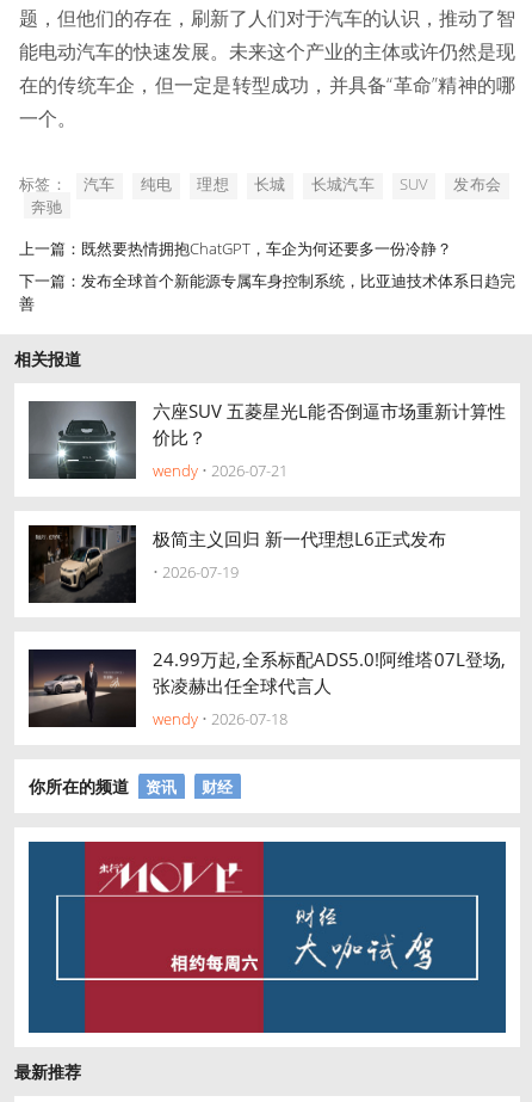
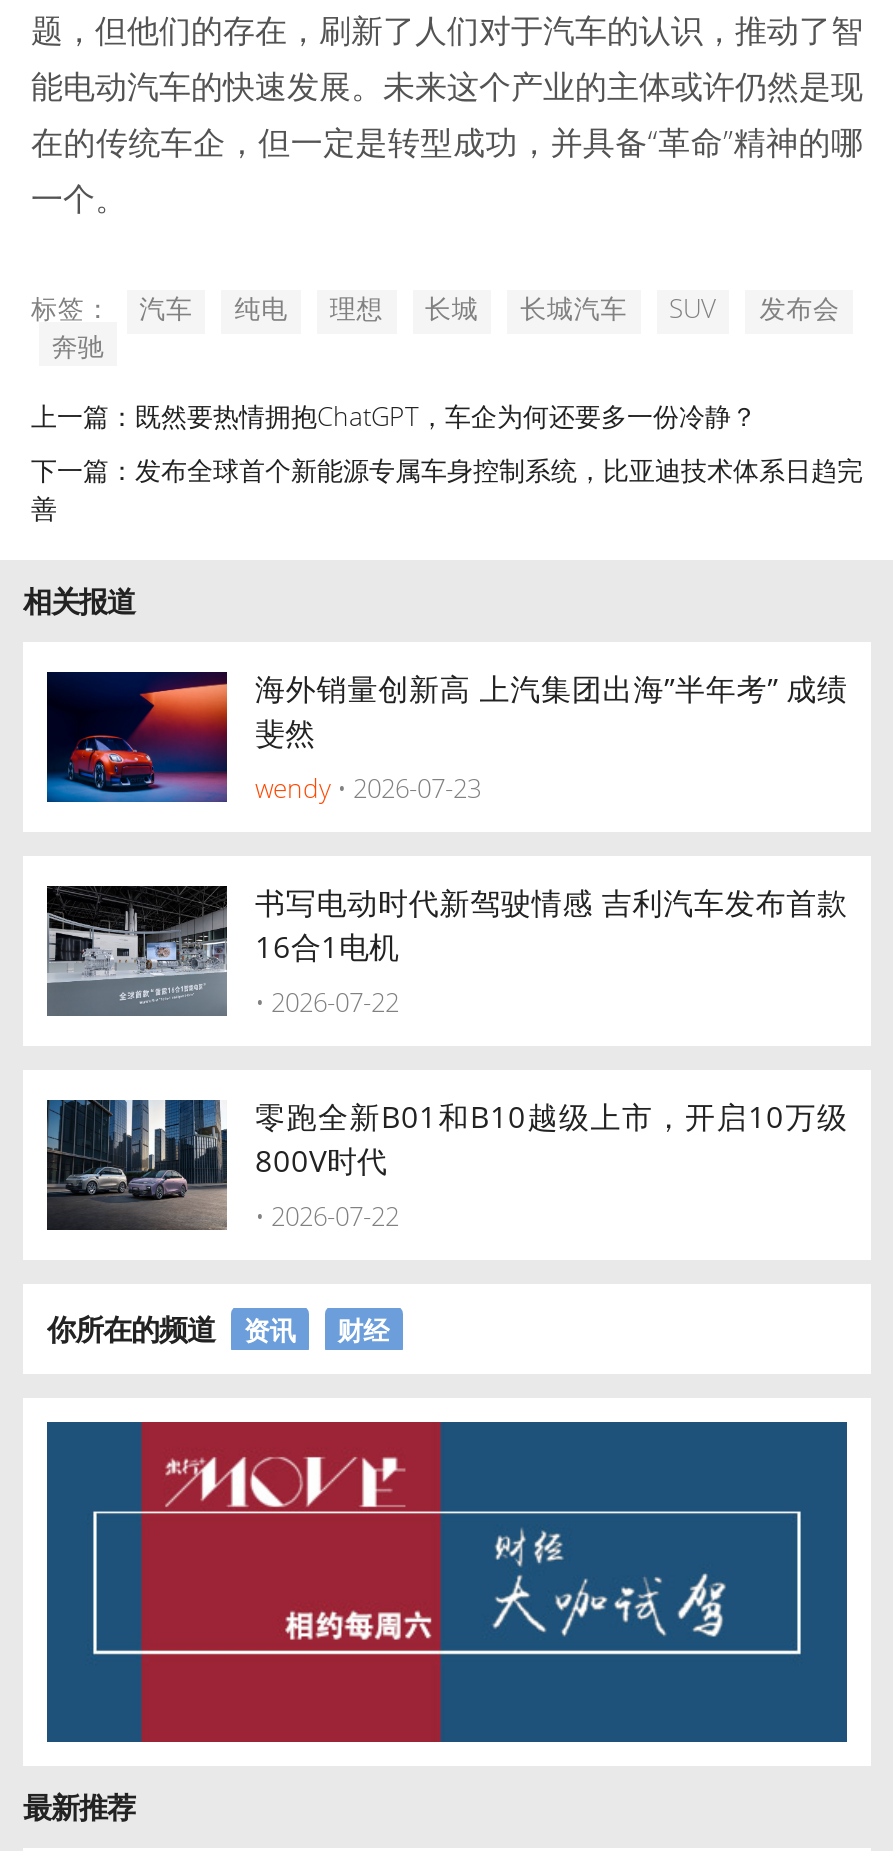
- [image]
- 六座SUV 五菱星光L能否倒逼市场重新计算性
- 价比？
- wendy • 2026-07-21
+ [image]
+ 海外销量创新高 上汽集团出海”半年考” 成绩
+ 斐然
+ wendy • 2026-07-23

- [image]
- 极简主义回归 新一代理想L6正式发布
- • 2026-07-19
+ [image]
+ 书写电动时代新驾驶情感 吉利汽车发布首款
+ 16合1电机
+ • 2026-07-22

- [image]
- 24.99万起,全系标配ADS5.0!阿维塔07L登场,
- 张凌赫出任全球代言人
- wendy • 2026-07-18
+ [image]
+ 零跑全新B01和B10越级上市，开启10万级
+ 800V时代
+ • 2026-07-22
